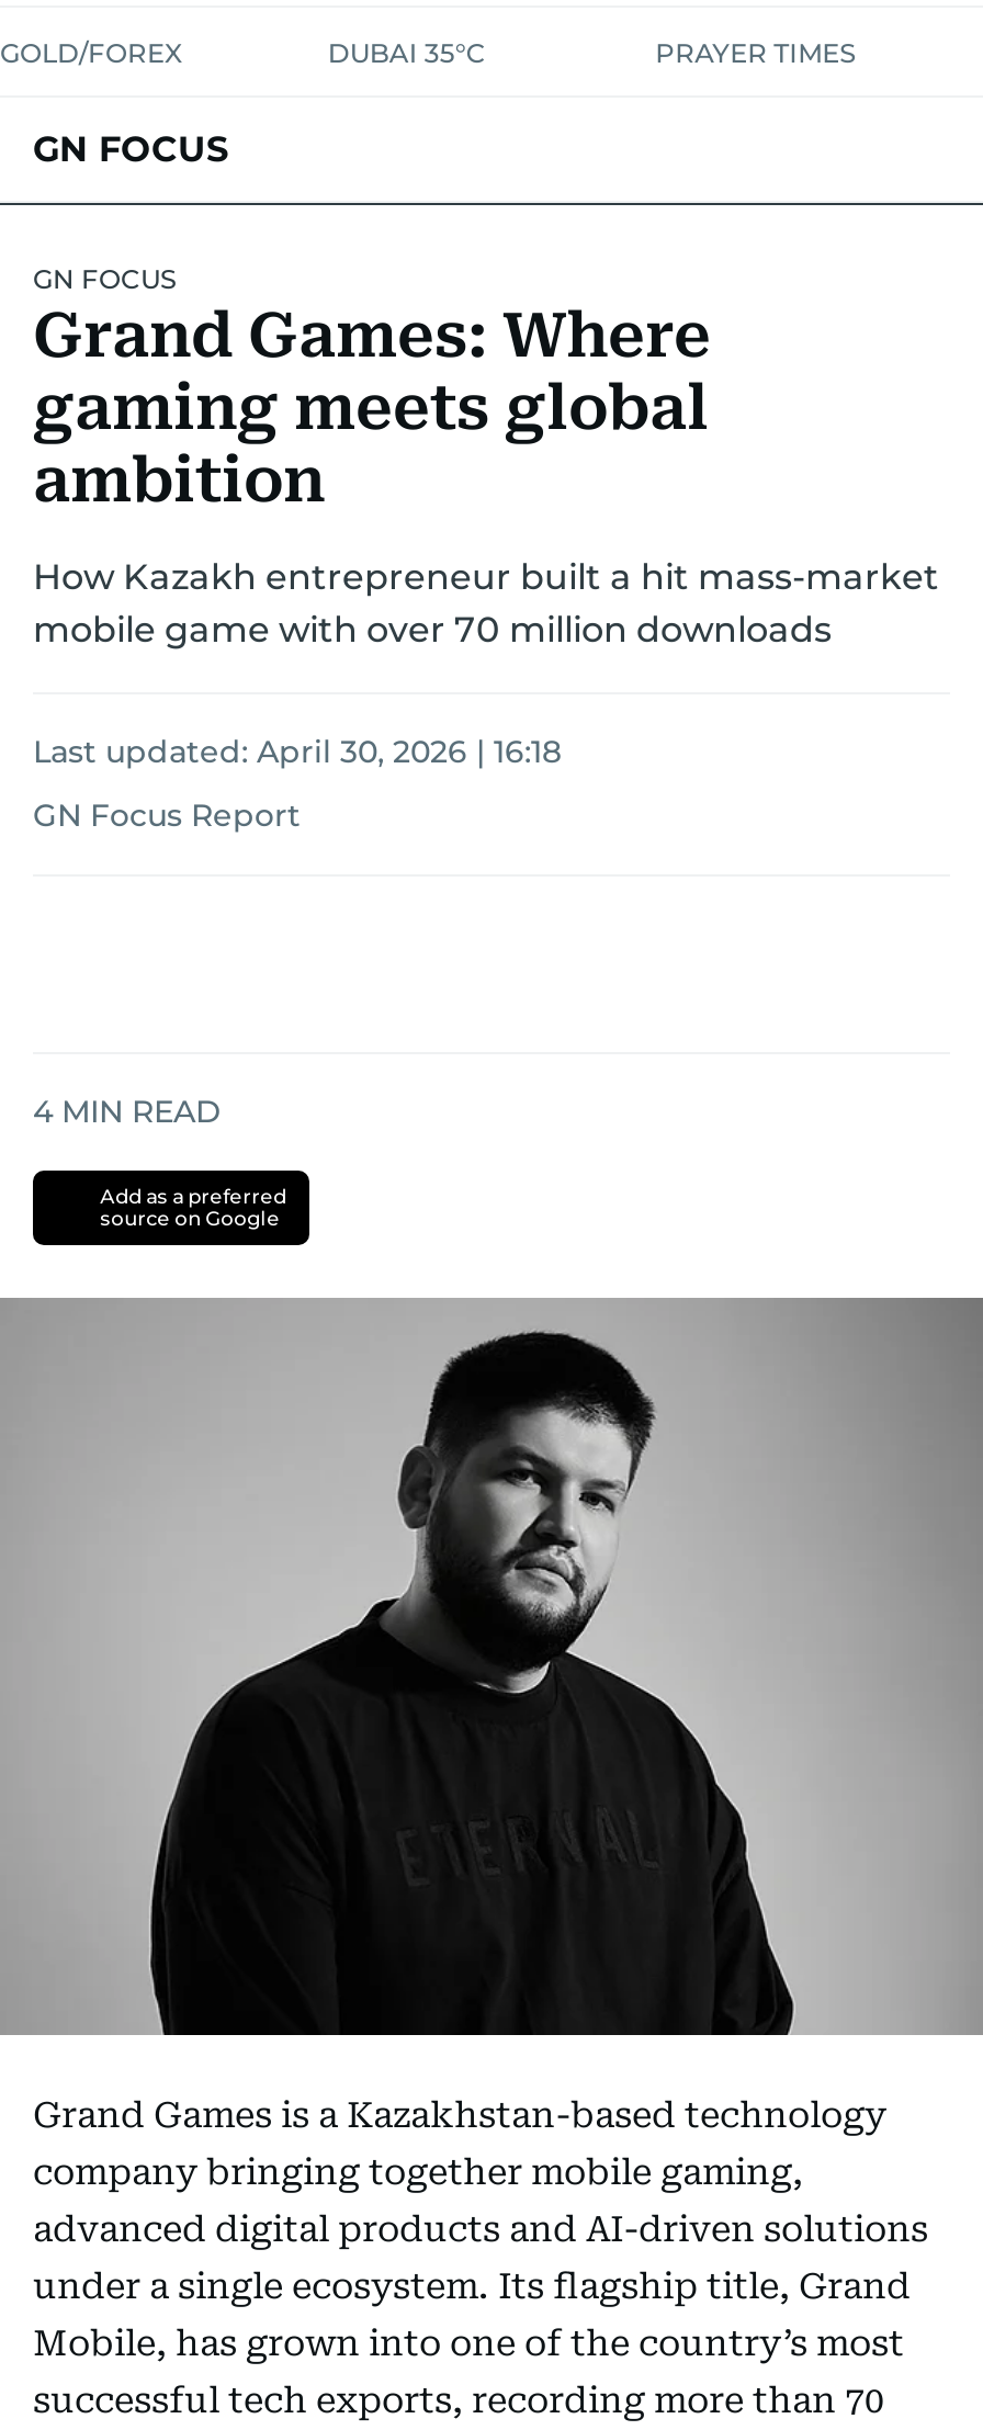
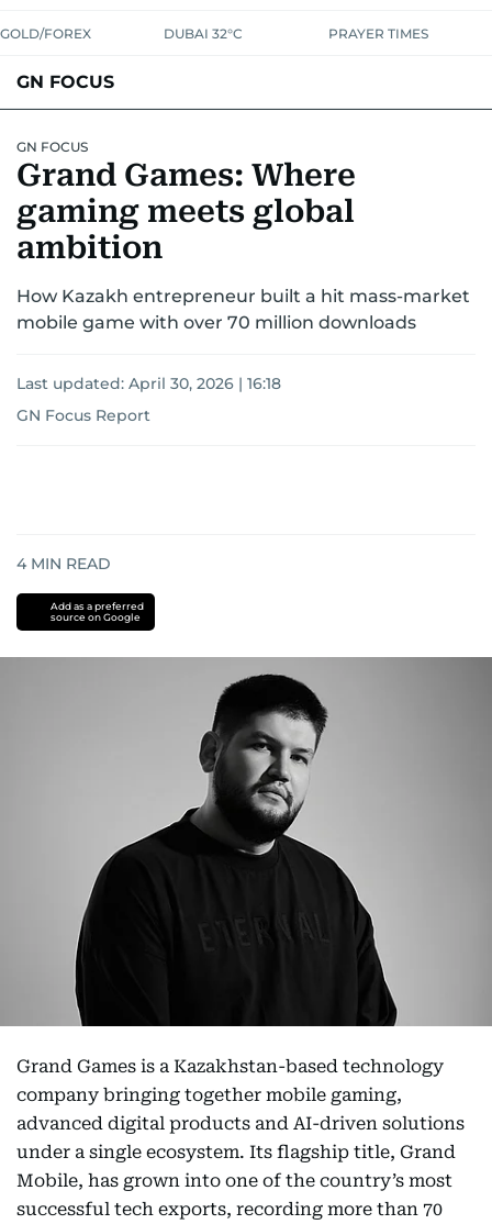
- DUBAI 35°C
+ DUBAI 32°C
